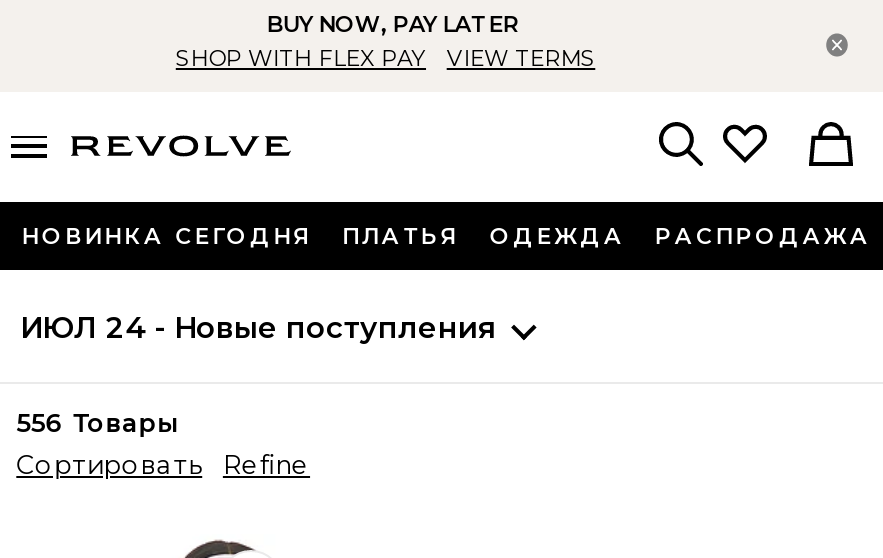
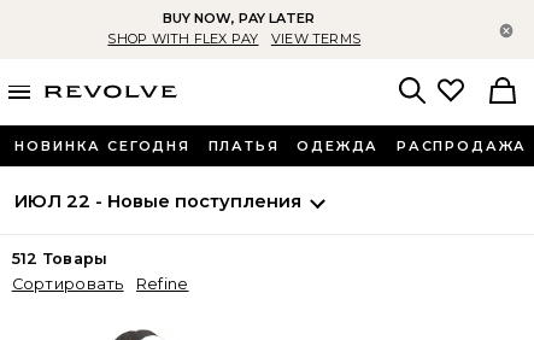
- ИЮЛ 24 - Новые поступления
+ ИЮЛ 22 - Новые поступления

- 556 Товары
+ 512 Товары
